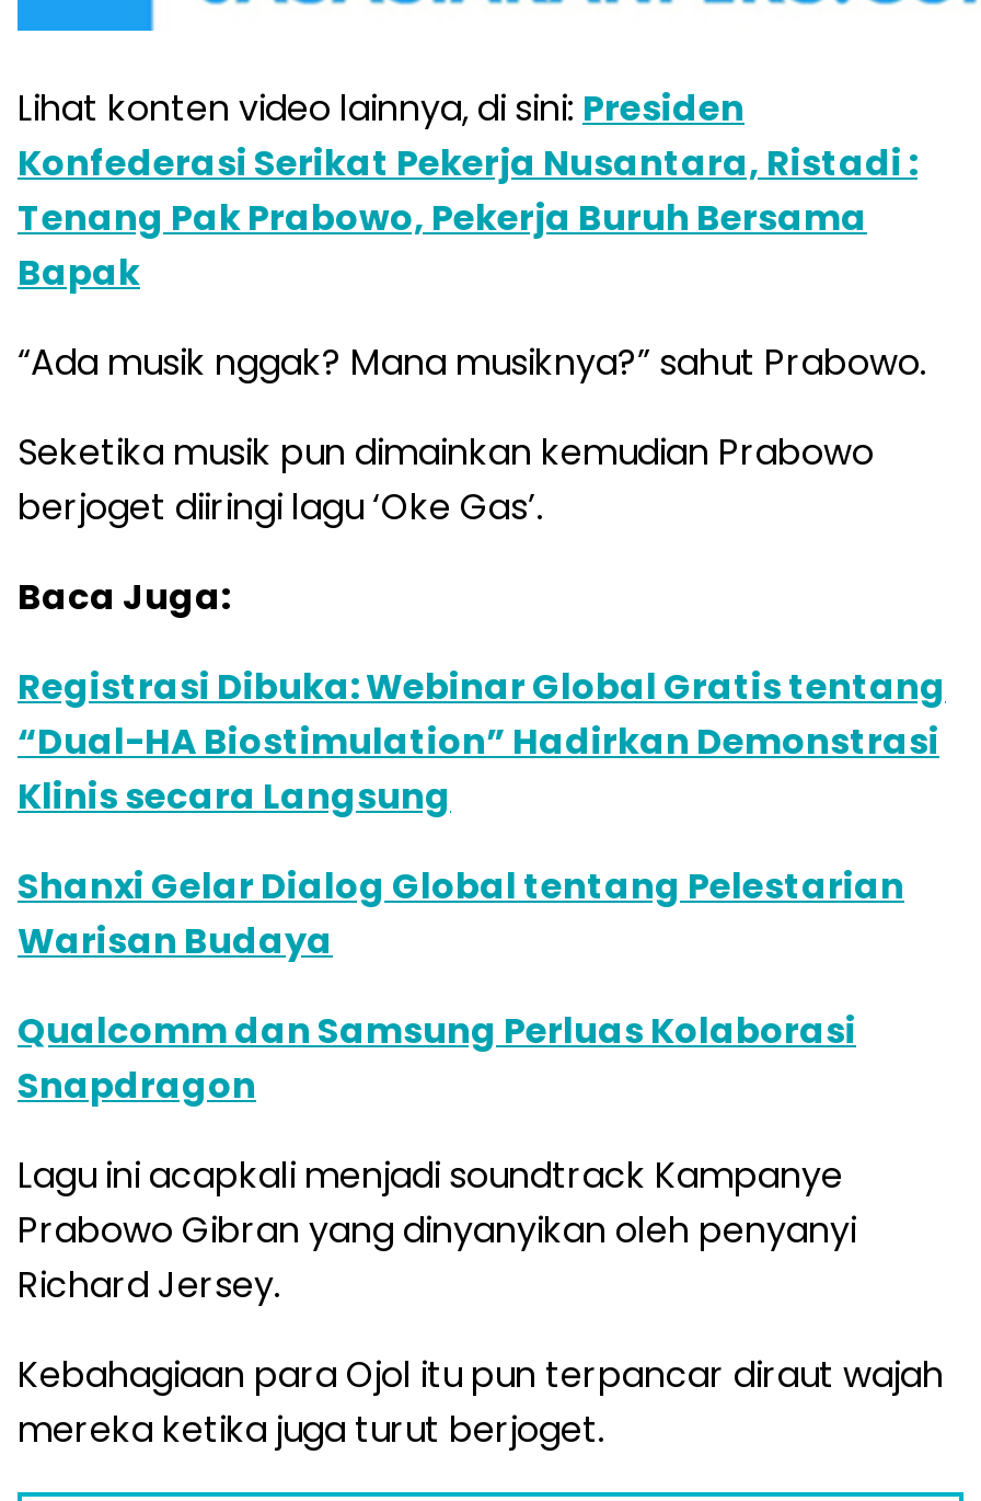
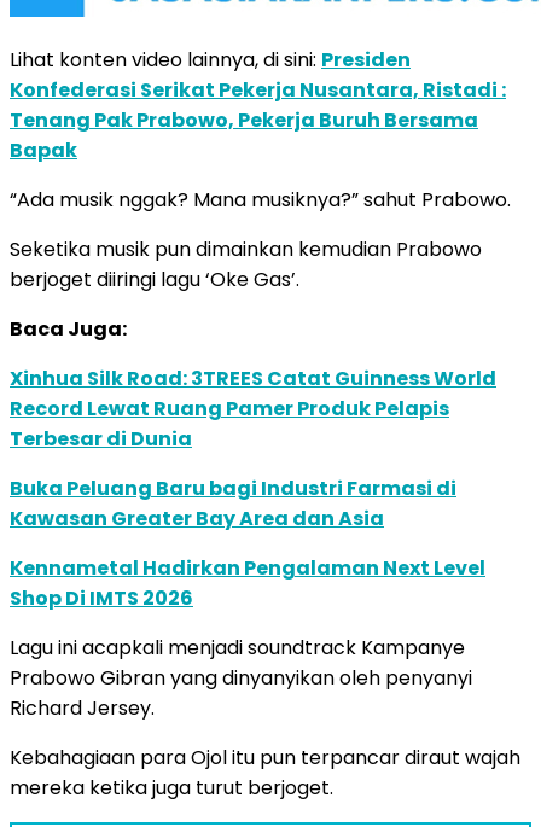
- Registrasi Dibuka: Webinar Global Gratis tentang
- “Dual-HA Biostimulation” Hadirkan Demonstrasi
- Klinis secara Langsung
+ Xinhua Silk Road: 3TREES Catat Guinness World
+ Record Lewat Ruang Pamer Produk Pelapis
+ Terbesar di Dunia

- Shanxi Gelar Dialog Global tentang Pelestarian
- Warisan Budaya
+ Buka Peluang Baru bagi Industri Farmasi di
+ Kawasan Greater Bay Area dan Asia

- Qualcomm dan Samsung Perluas Kolaborasi
- Snapdragon
+ Kennametal Hadirkan Pengalaman Next Level
+ Shop Di IMTS 2026
